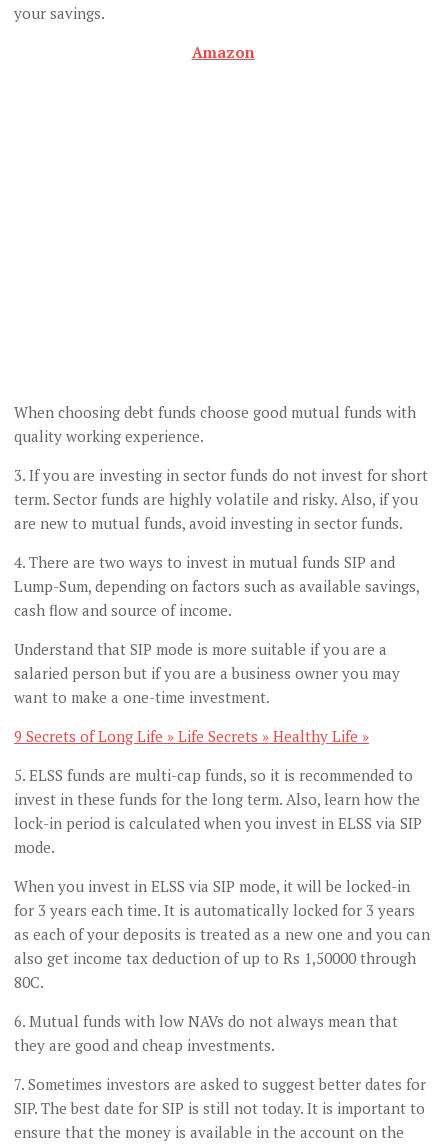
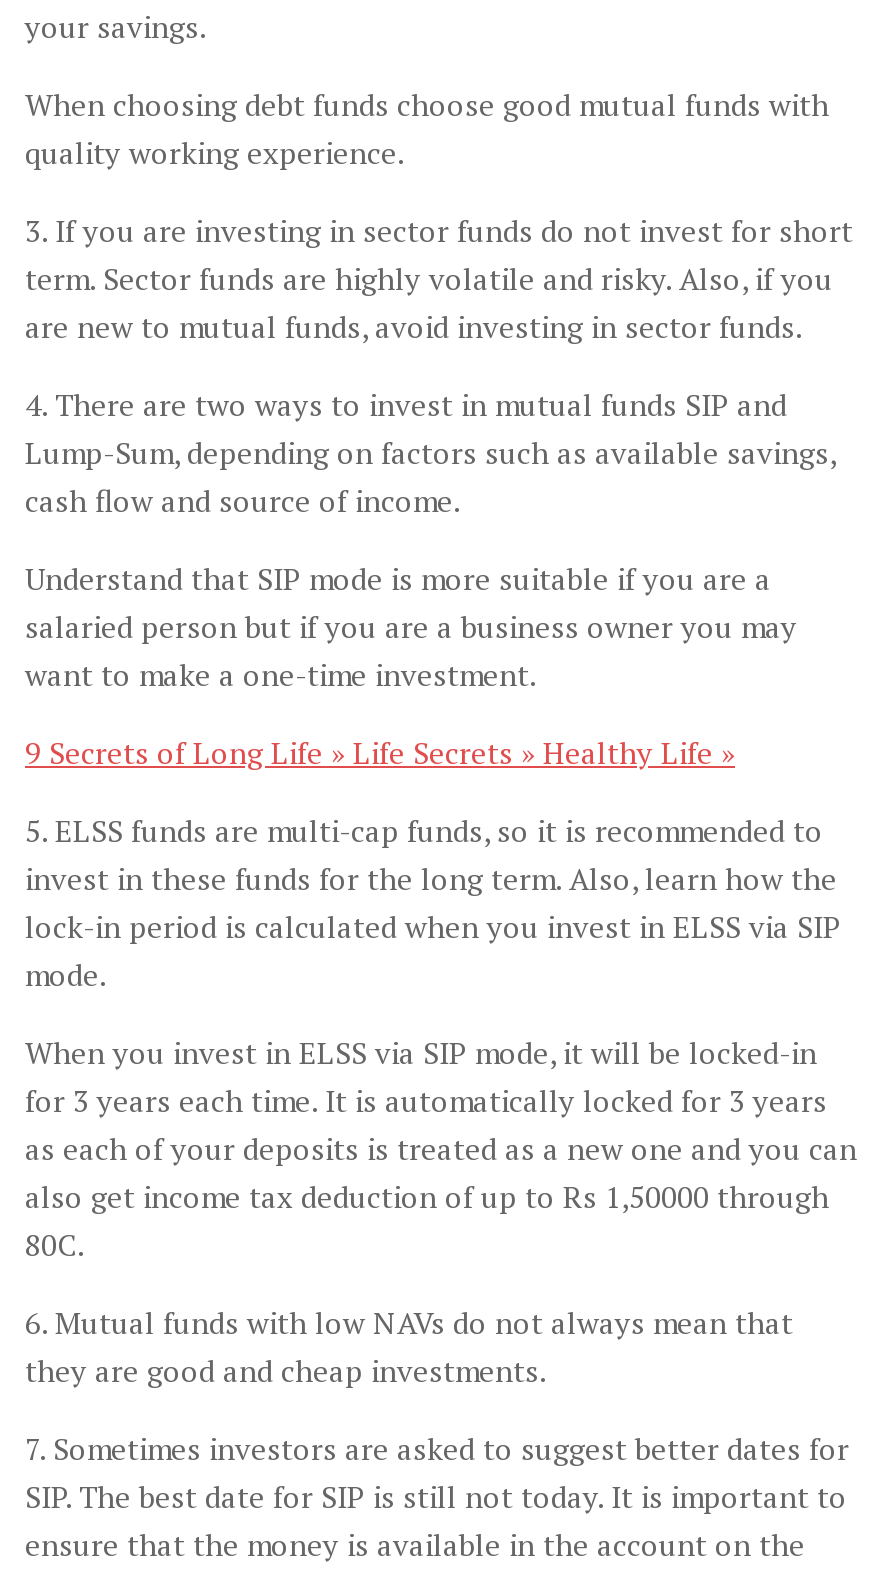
- Amazon
